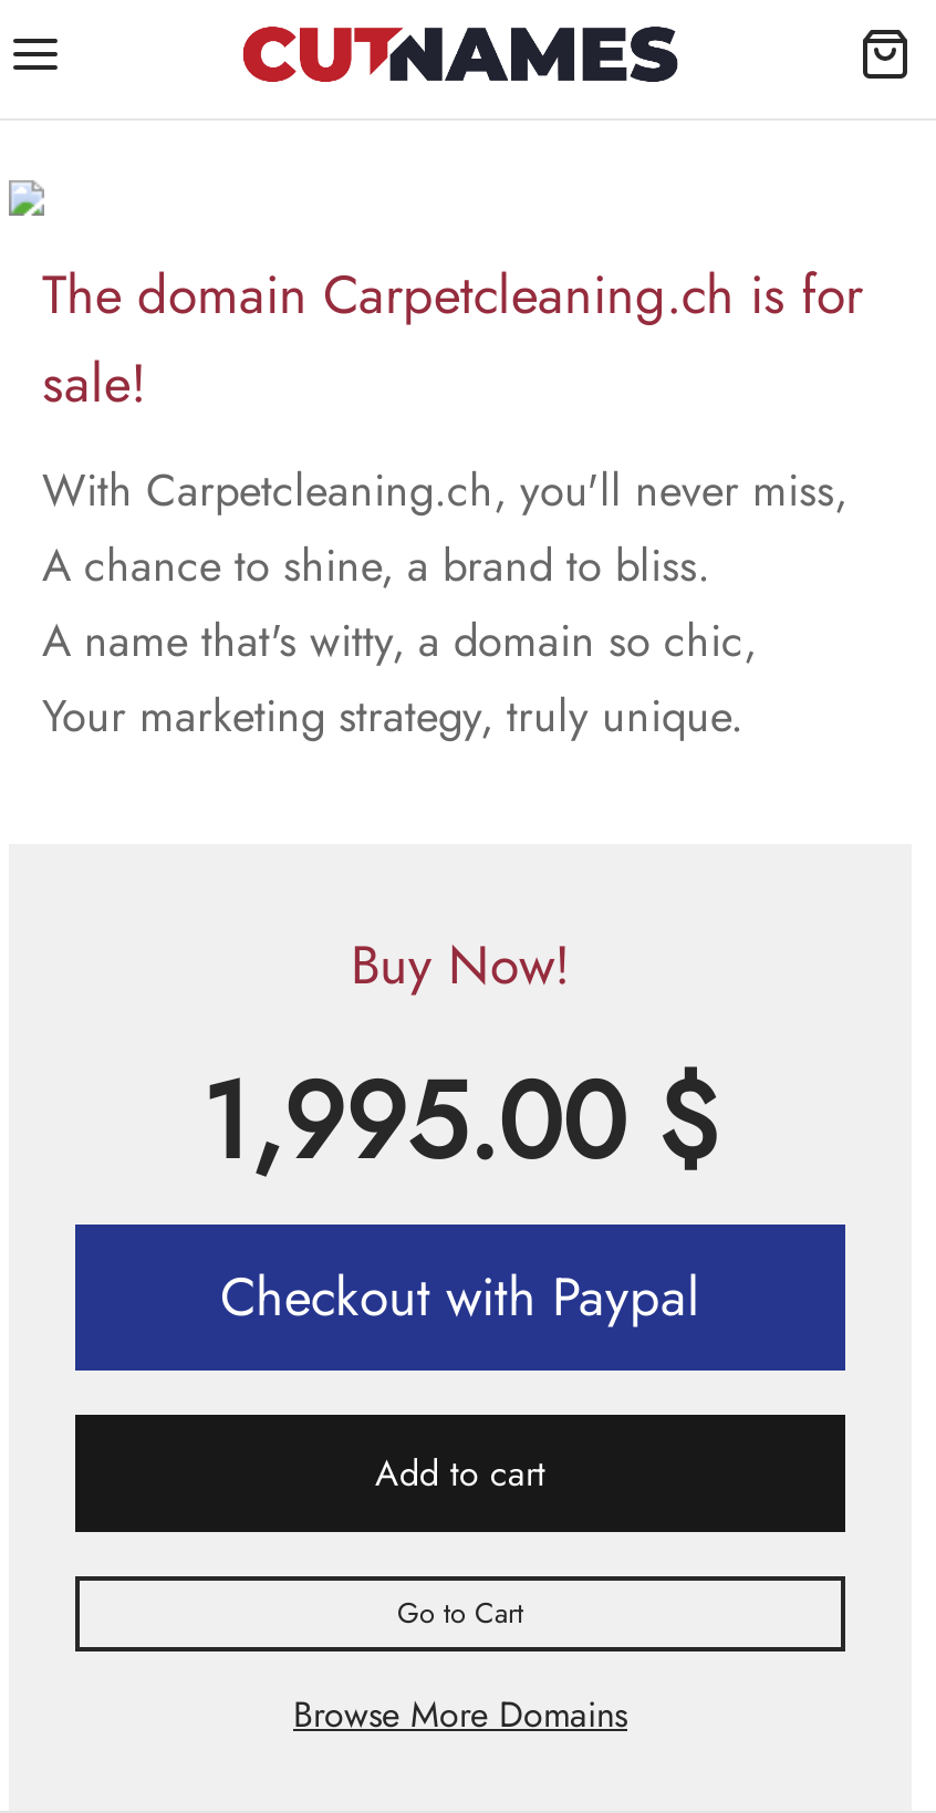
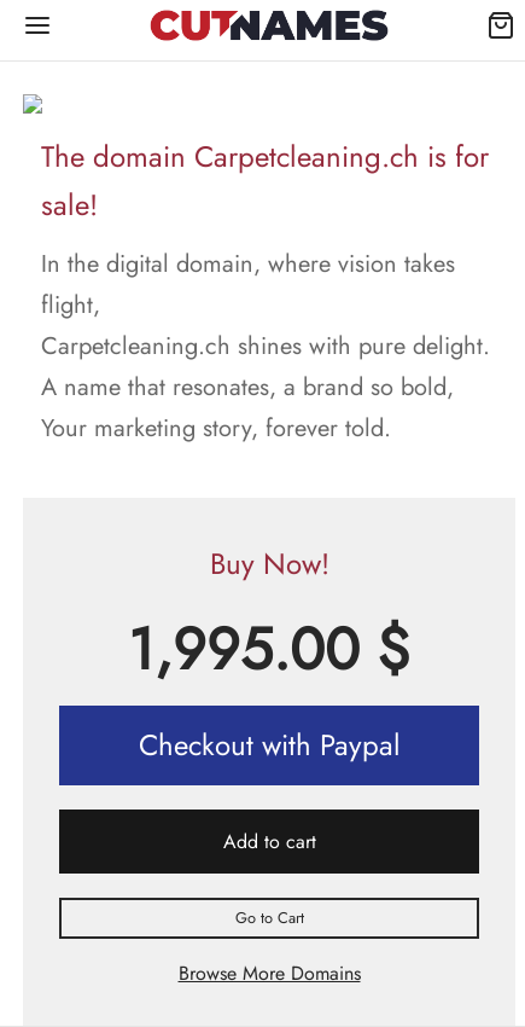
- With Carpetcleaning.ch, you'll never miss,
- A chance to shine, a brand to bliss.
- A name that's witty, a domain so chic,
- Your marketing strategy, truly unique.
+ In the digital domain, where vision takes
+ flight,
+ Carpetcleaning.ch shines with pure delight.
+ A name that resonates, a brand so bold,
+ Your marketing story, forever told.
